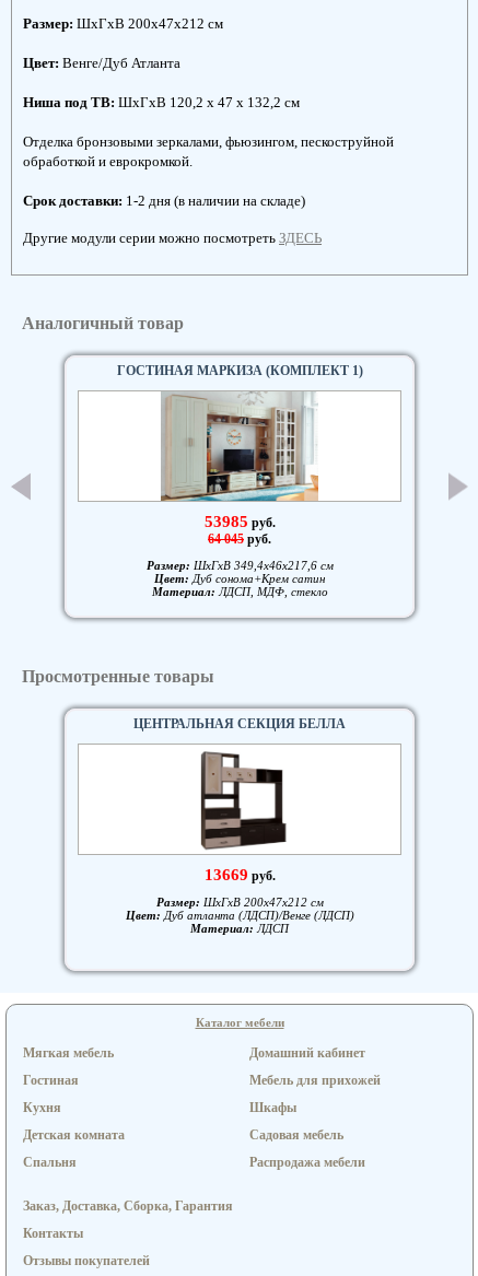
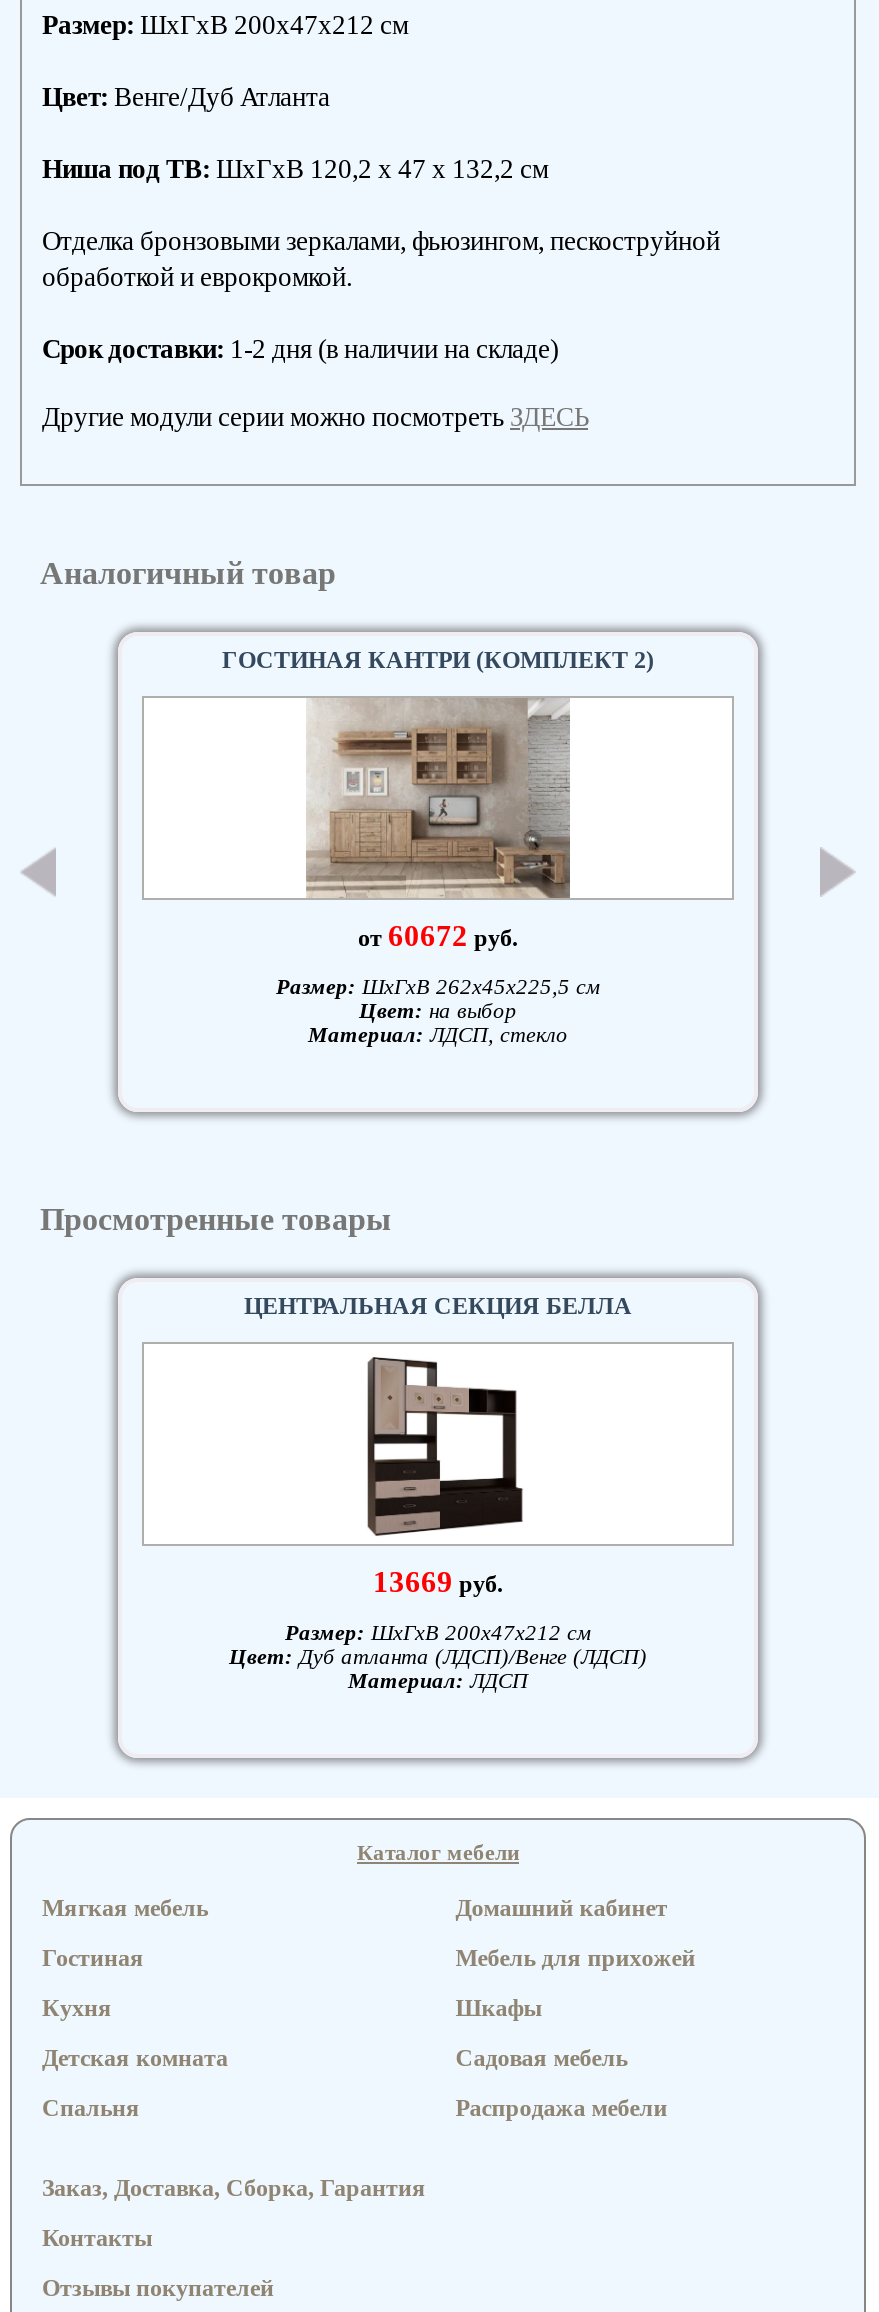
- ГОСТИНАЯ МАРКИЗА (КОМПЛЕКТ 1)
+ ГОСТИНАЯ КАНТРИ (КОМПЛЕКТ 2)

- [image]
- 53985 руб.
- 64 045 руб.
+ [image]
+ от 60672 руб.

- Размер: ШxГxВ 349,4x46x217,6 см
- Цвет: Дуб сонома+Крем сатин
- Материал: ЛДСП, МДФ, стекло
+ Размер: ШxГxВ 262x45x225,5 см
+ Цвет: на выбор
+ Материал: ЛДСП, стекло
